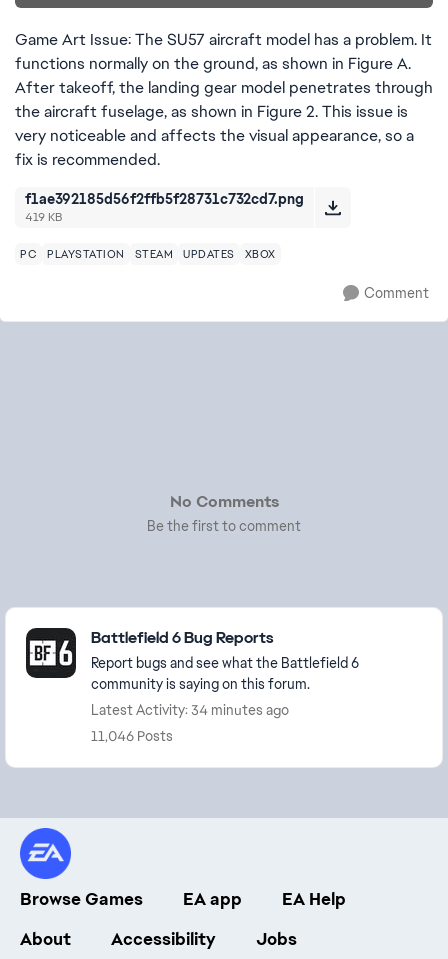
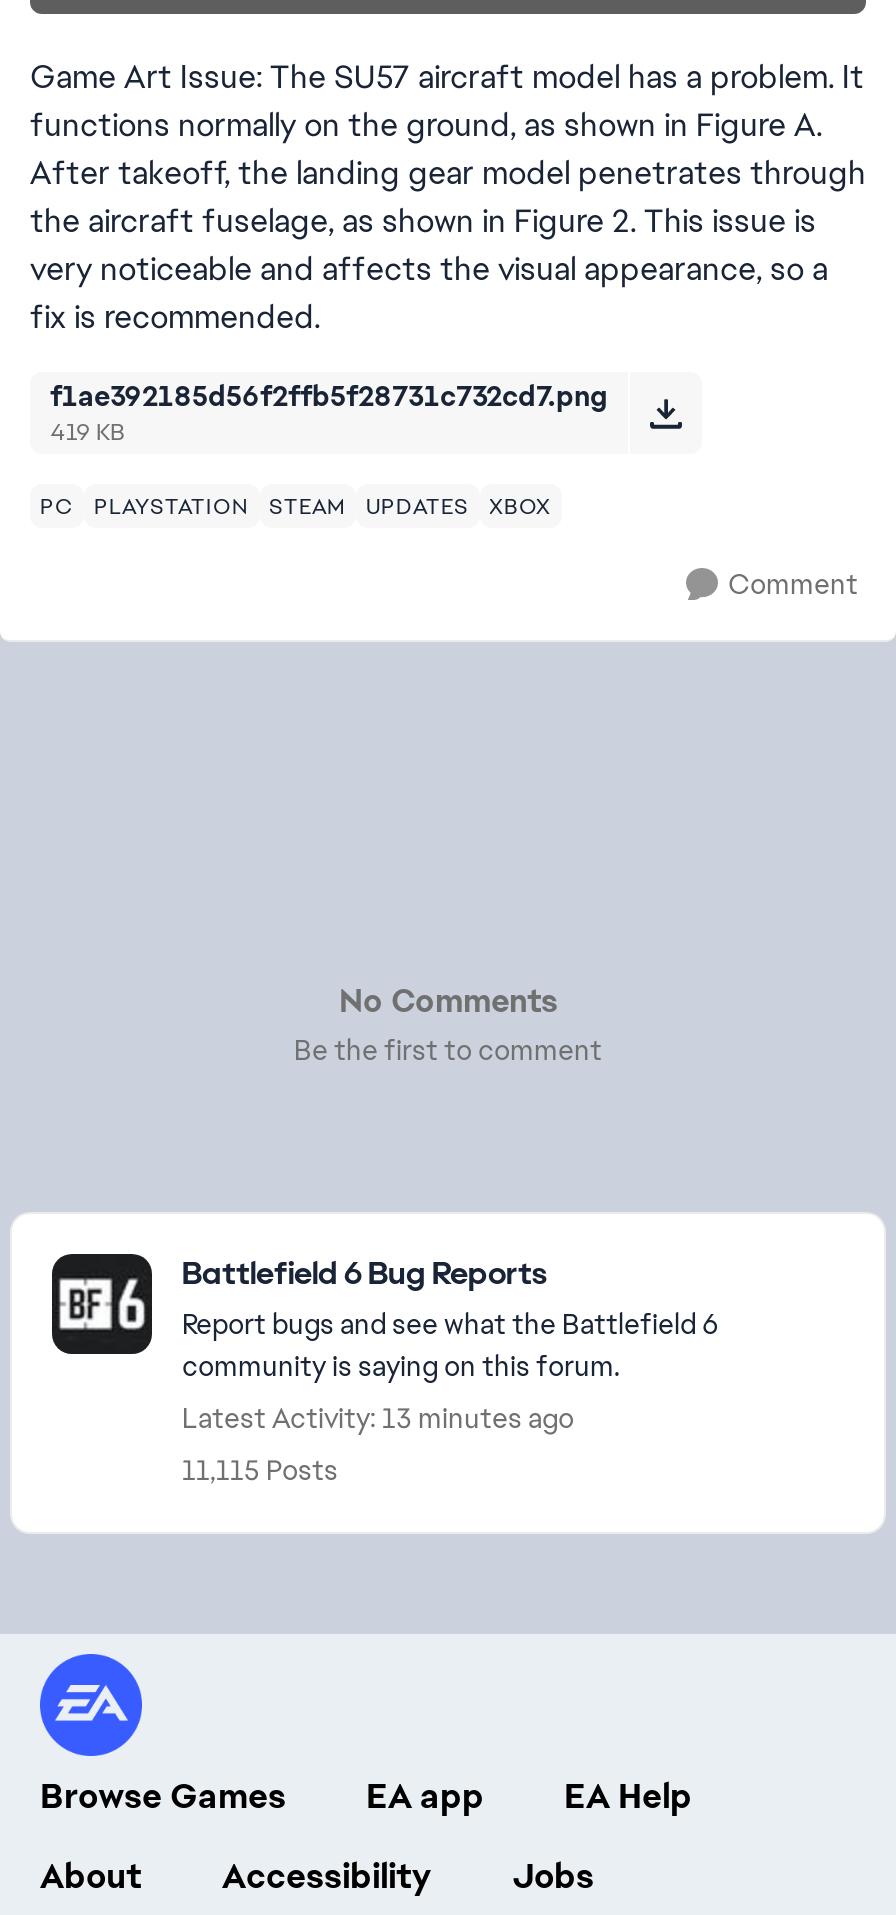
- Latest Activity: 34 minutes ago
+ Latest Activity: 13 minutes ago

- 11,046 Posts
+ 11,115 Posts
